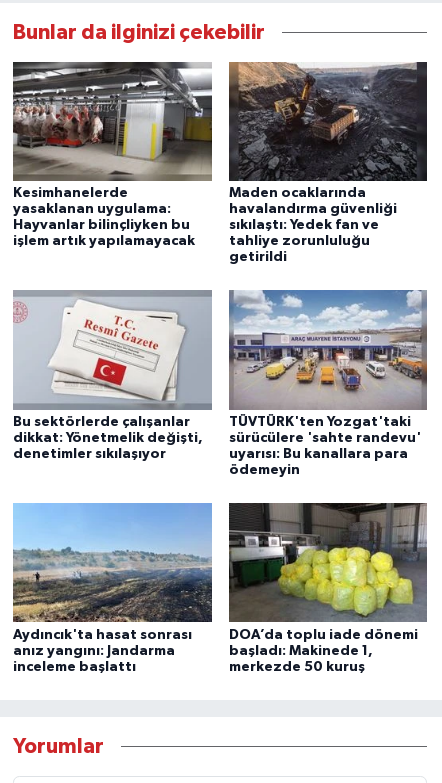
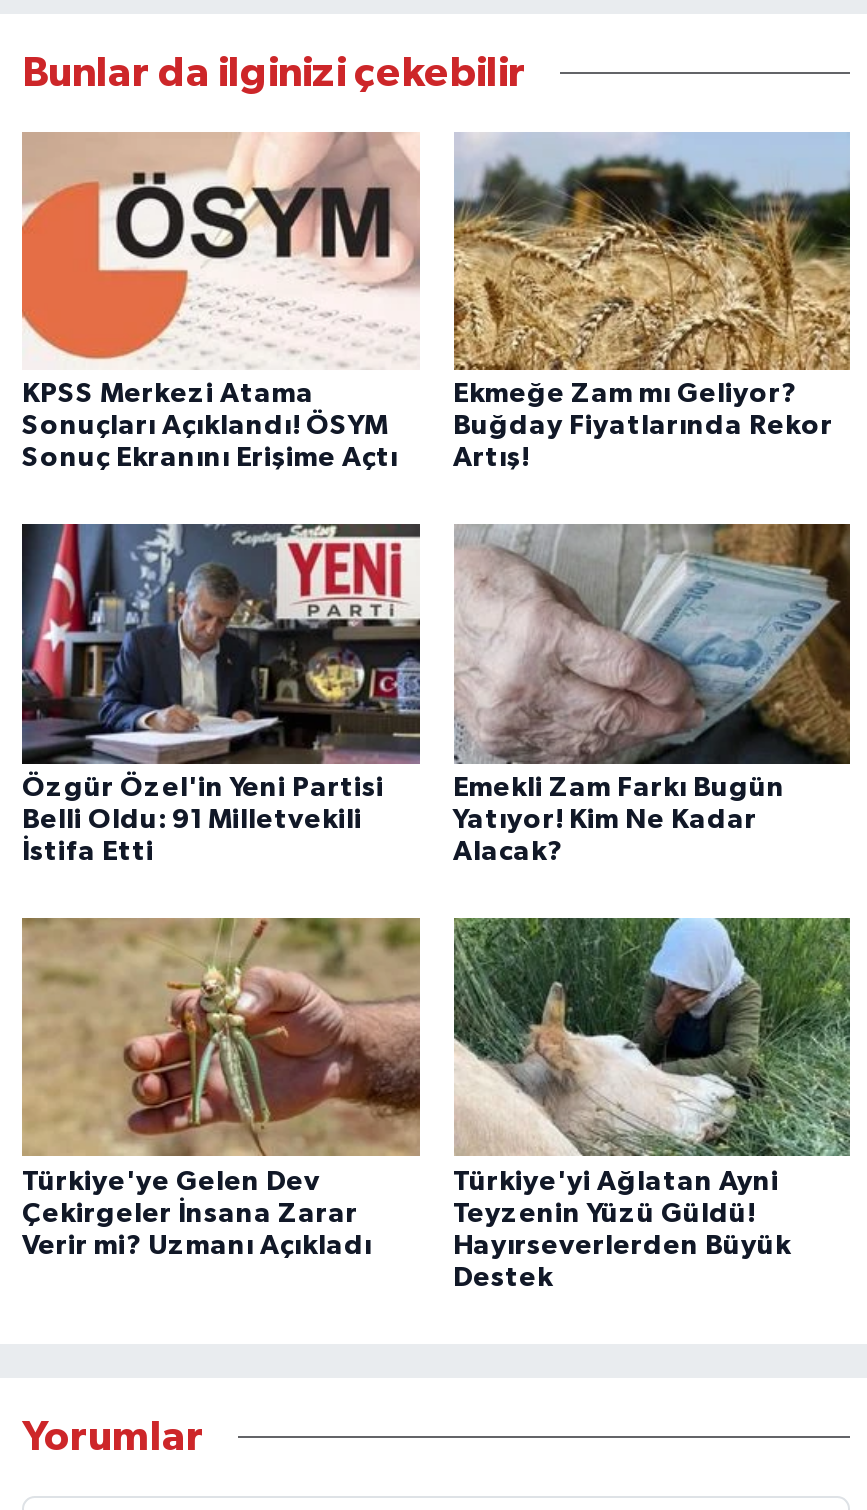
- [image]
- Kesimhanelerde
- yasaklanan uygulama:
- Hayvanlar bilinçliyken bu
- işlem artık yapılamayacak
+ [image]
+ KPSS Merkezi Atama
+ Sonuçları Açıklandı! ÖSYM
+ Sonuç Ekranını Erişime Açtı

- [image]
- Maden ocaklarında
- havalandırma güvenliği
- sıkılaştı: Yedek fan ve
- tahliye zorunluluğu
- getirildi
+ [image]
+ Ekmeğe Zam mı Geliyor?
+ Buğday Fiyatlarında Rekor
+ Artış!

- [image]
- Bu sektörlerde çalışanlar
- dikkat: Yönetmelik değişti,
- denetimler sıkılaşıyor
+ [image]
+ Özgür Özel'in Yeni Partisi
+ Belli Oldu: 91 Milletvekili
+ İstifa Etti

- [image]
- TÜVTÜRK'ten Yozgat'taki
- sürücülere 'sahte randevu'
- uyarısı: Bu kanallara para
- ödemeyin
+ [image]
+ Emekli Zam Farkı Bugün
+ Yatıyor! Kim Ne Kadar
+ Alacak?

- [image]
- Aydıncık'ta hasat sonrası
- anız yangını: Jandarma
- inceleme başlattı
+ [image]
+ Türkiye'ye Gelen Dev
+ Çekirgeler İnsana Zarar
+ Verir mi? Uzmanı Açıkladı

- [image]
- DOA’da toplu iade dönemi
- başladı: Makinede 1,
- merkezde 50 kuruş
+ [image]
+ Türkiye'yi Ağlatan Ayni
+ Teyzenin Yüzü Güldü!
+ Hayırseverlerden Büyük
+ Destek
